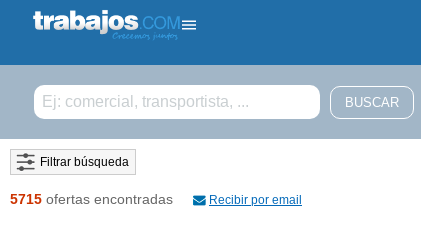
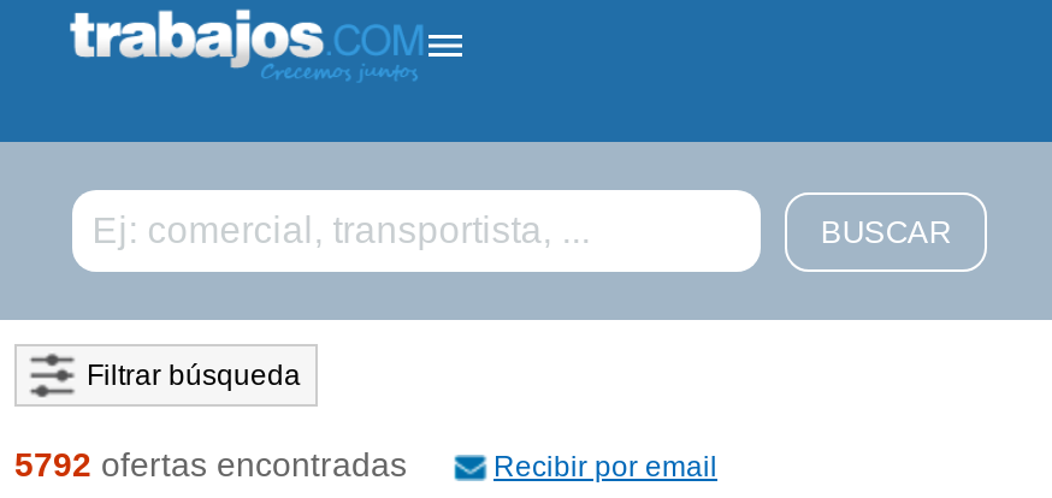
- 5715 ofertas encontradas
+ 5792 ofertas encontradas
